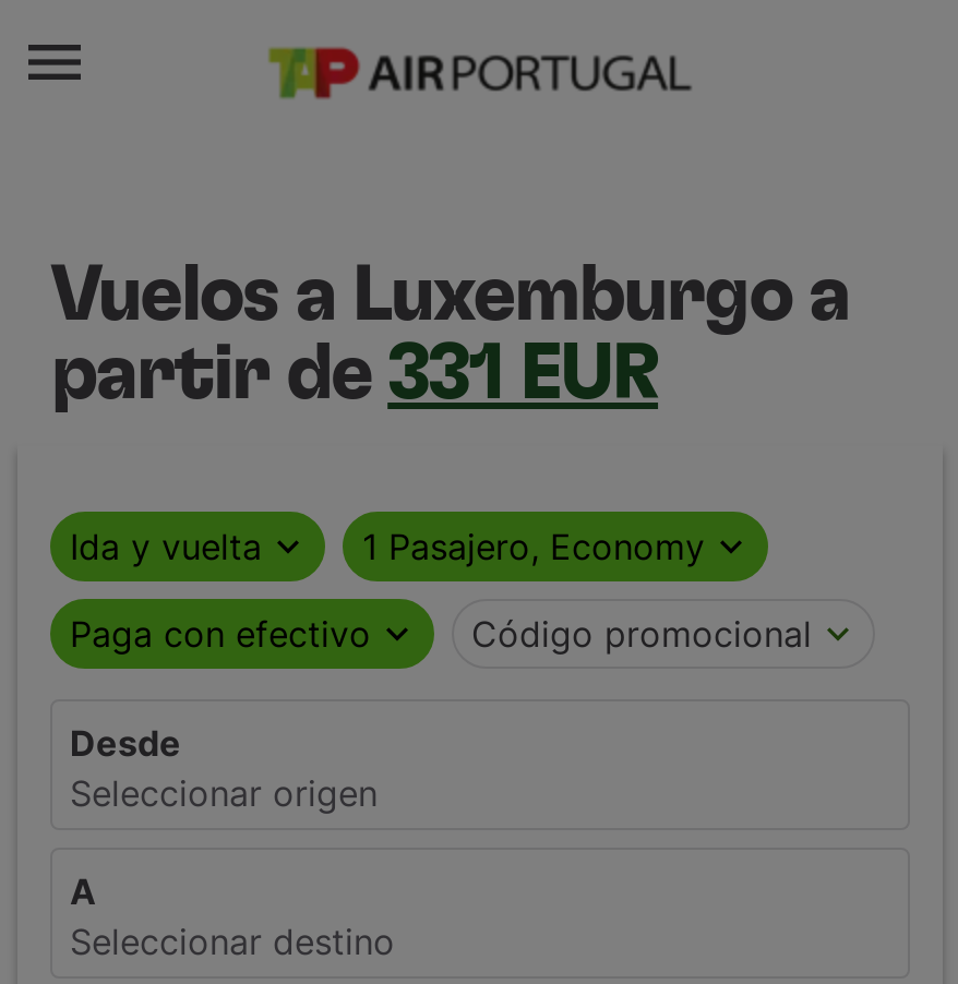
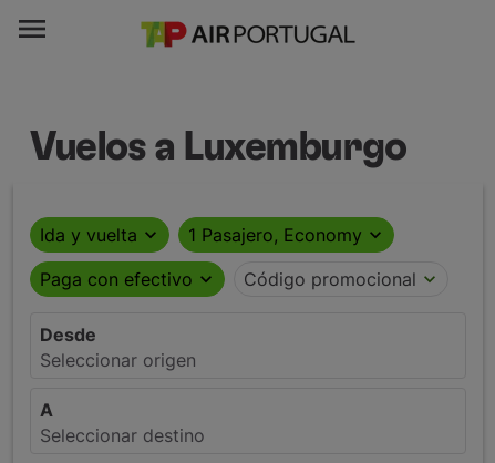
- Vuelos a Luxemburgo a
- partir de 331 EUR
+ Vuelos a Luxemburgo
